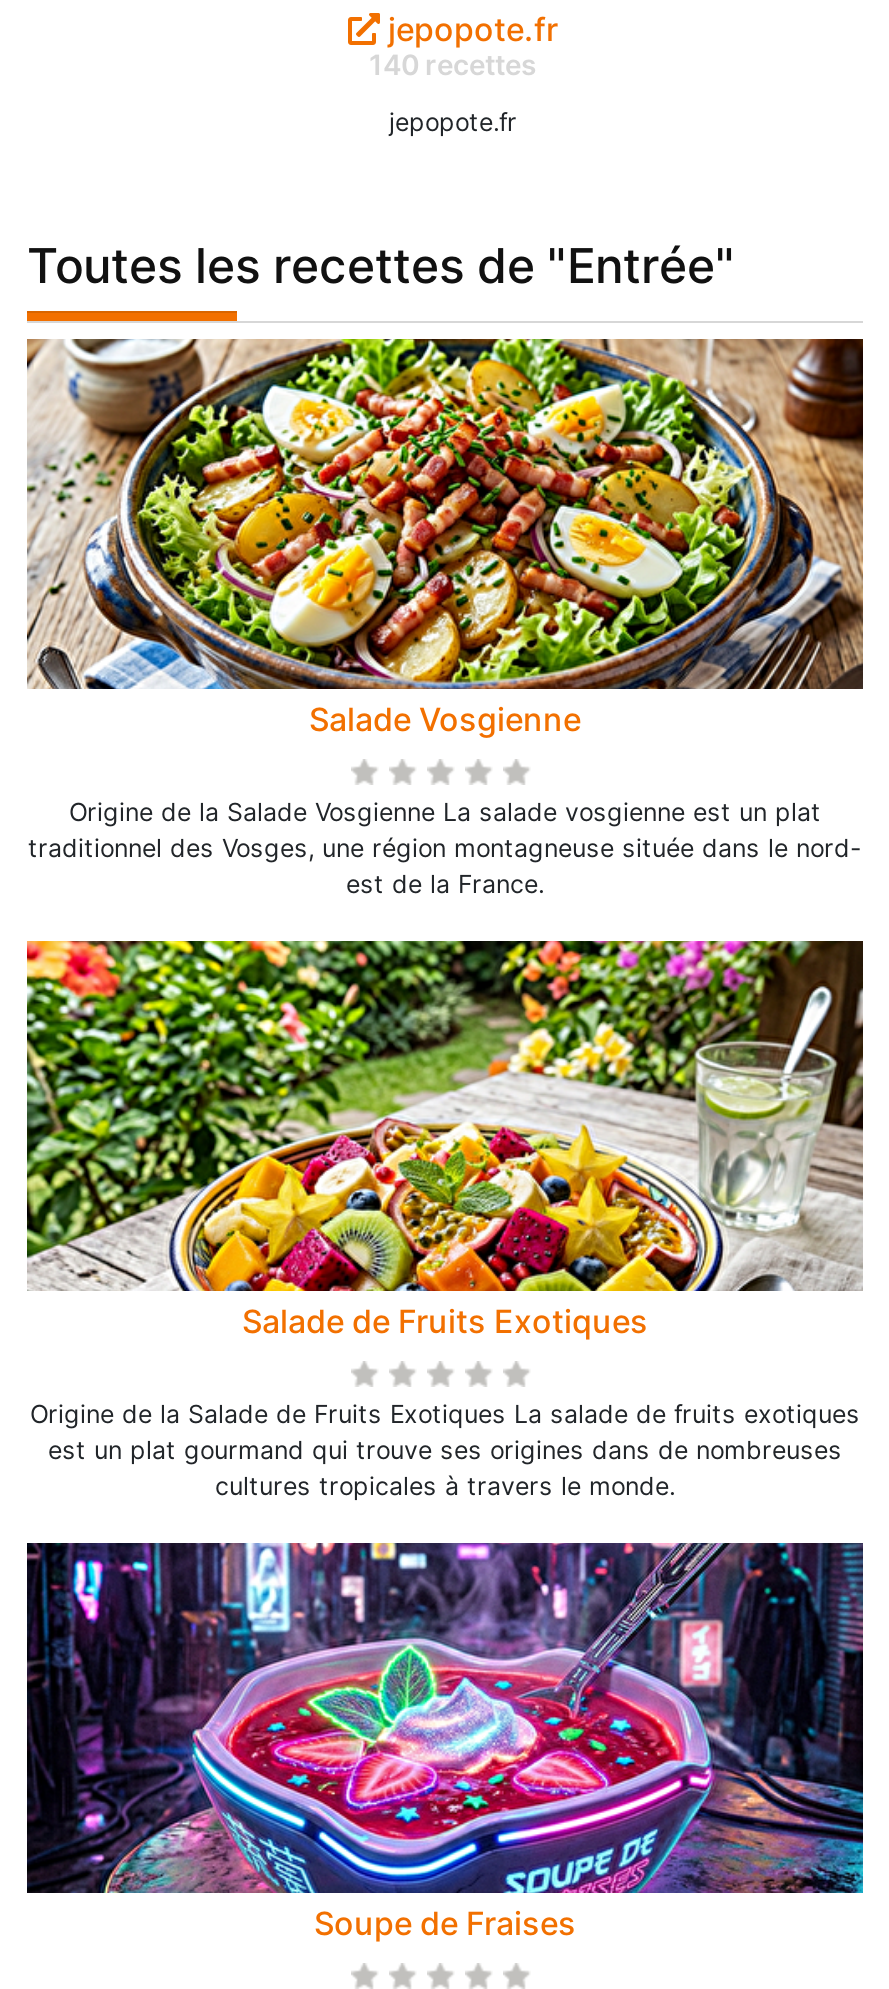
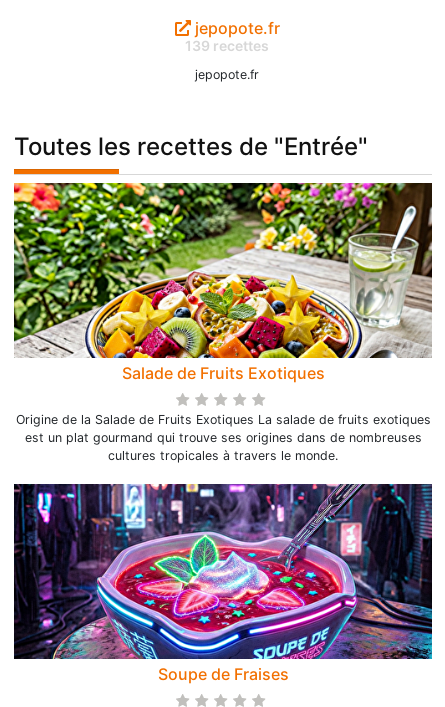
- 140 recettes
+ 139 recettes

- [image]
- Salade Vosgienne
- Origine de la Salade Vosgienne La salade vosgienne est un plat
- traditionnel des Vosges, une région montagneuse située dans le nord-
- est de la France.
